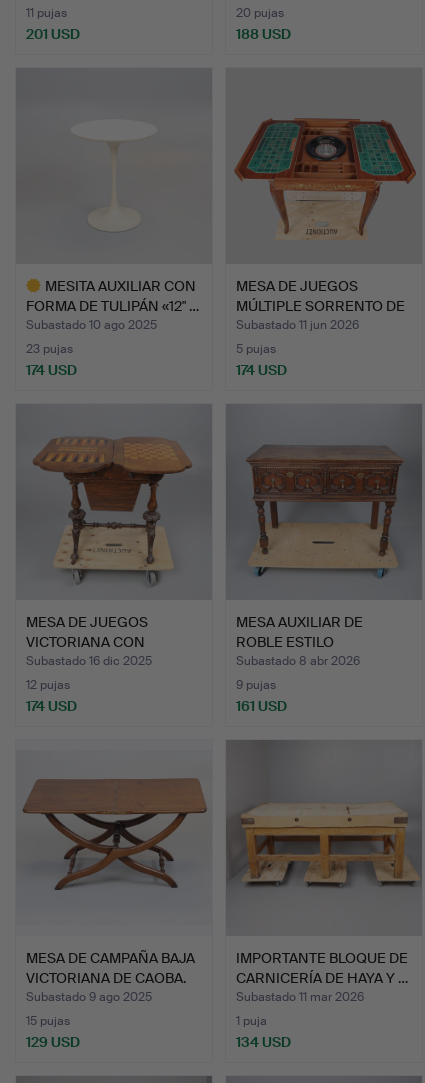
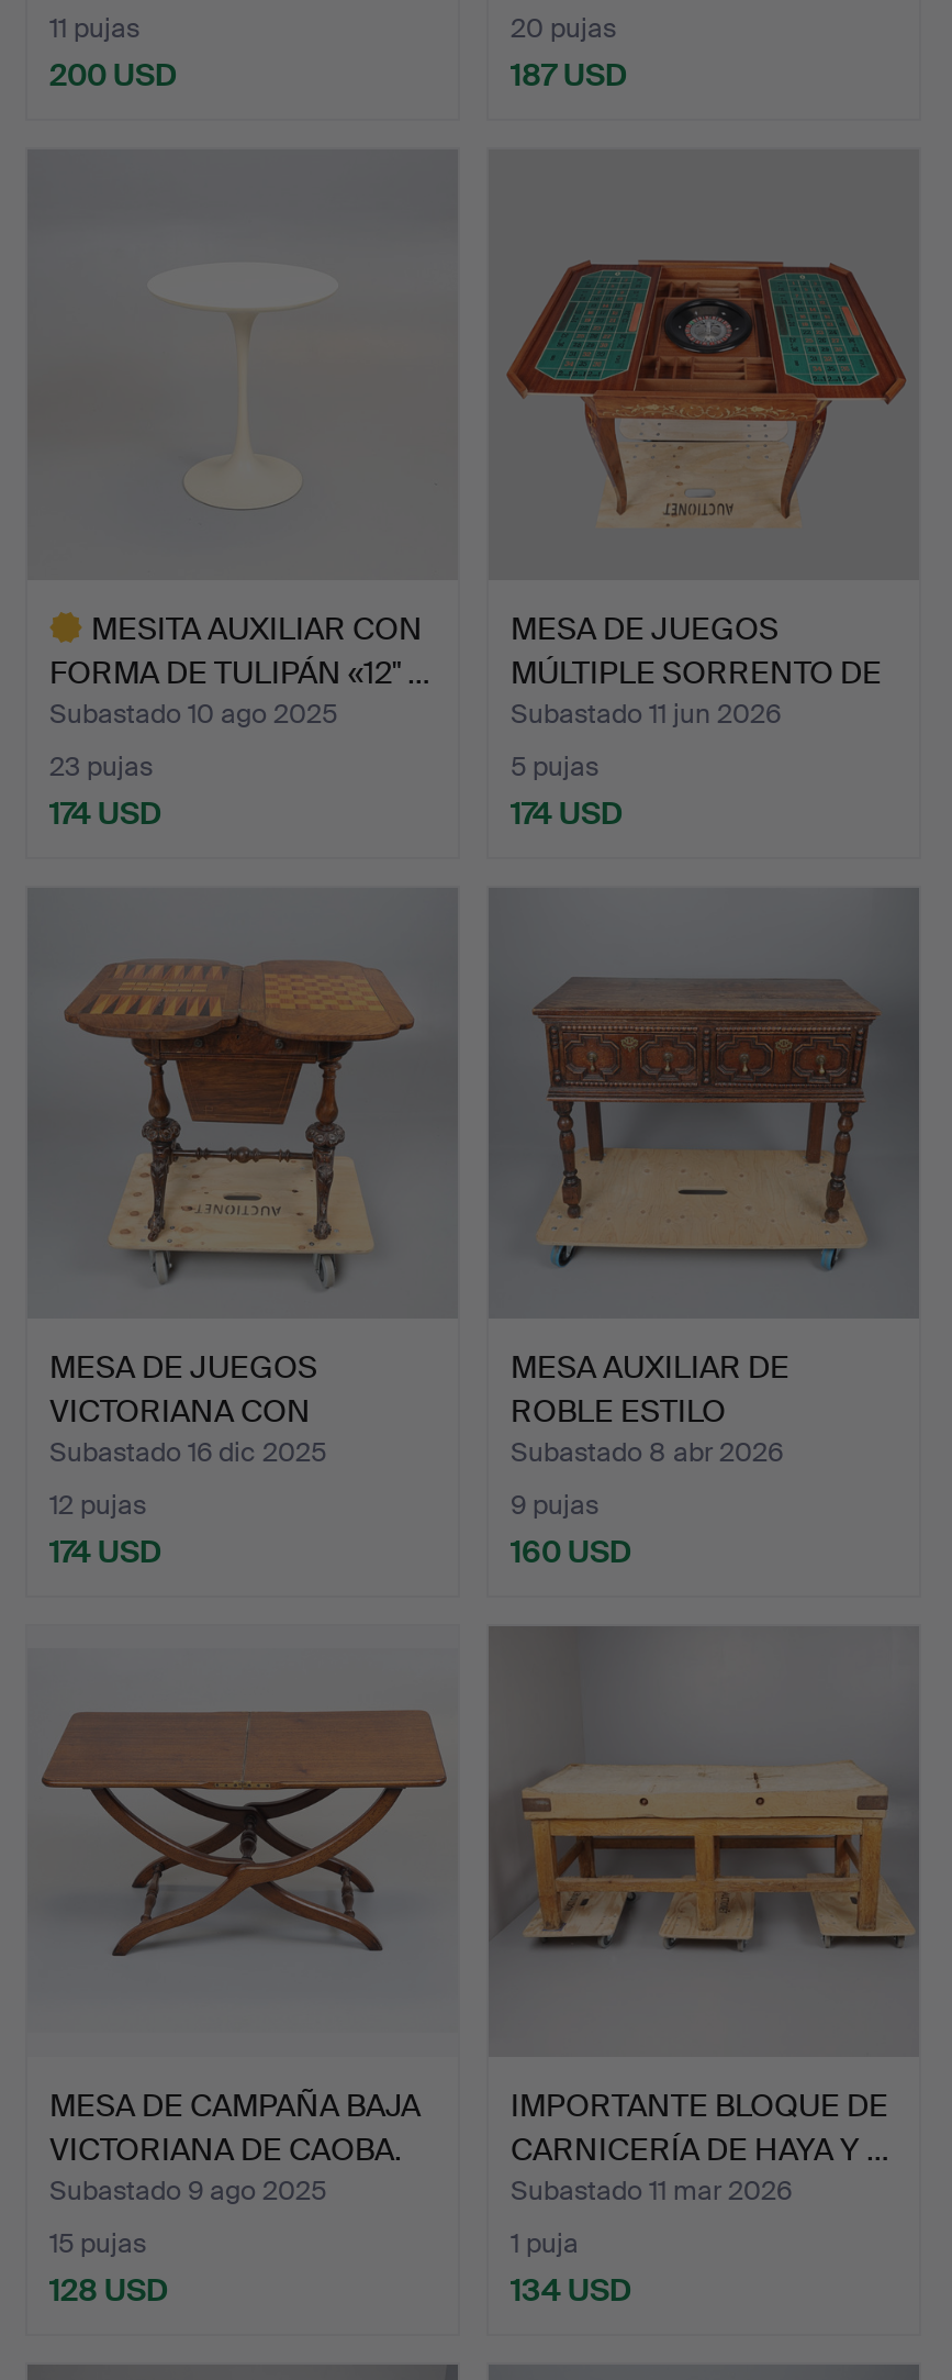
- 201 USD
+ 200 USD

- 188 USD
+ 187 USD

- 161 USD
+ 160 USD

- 129 USD
+ 128 USD
